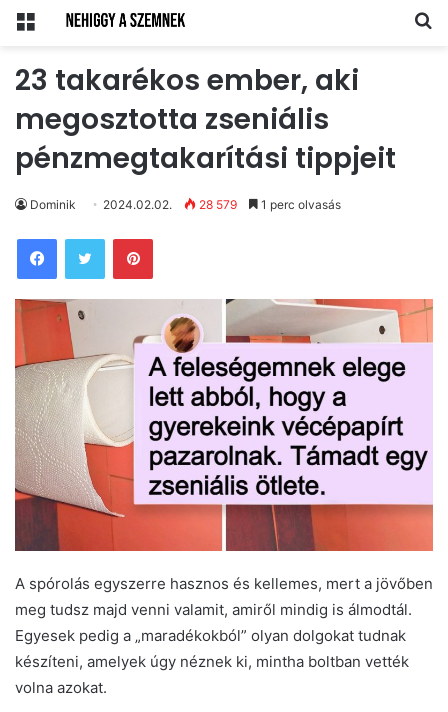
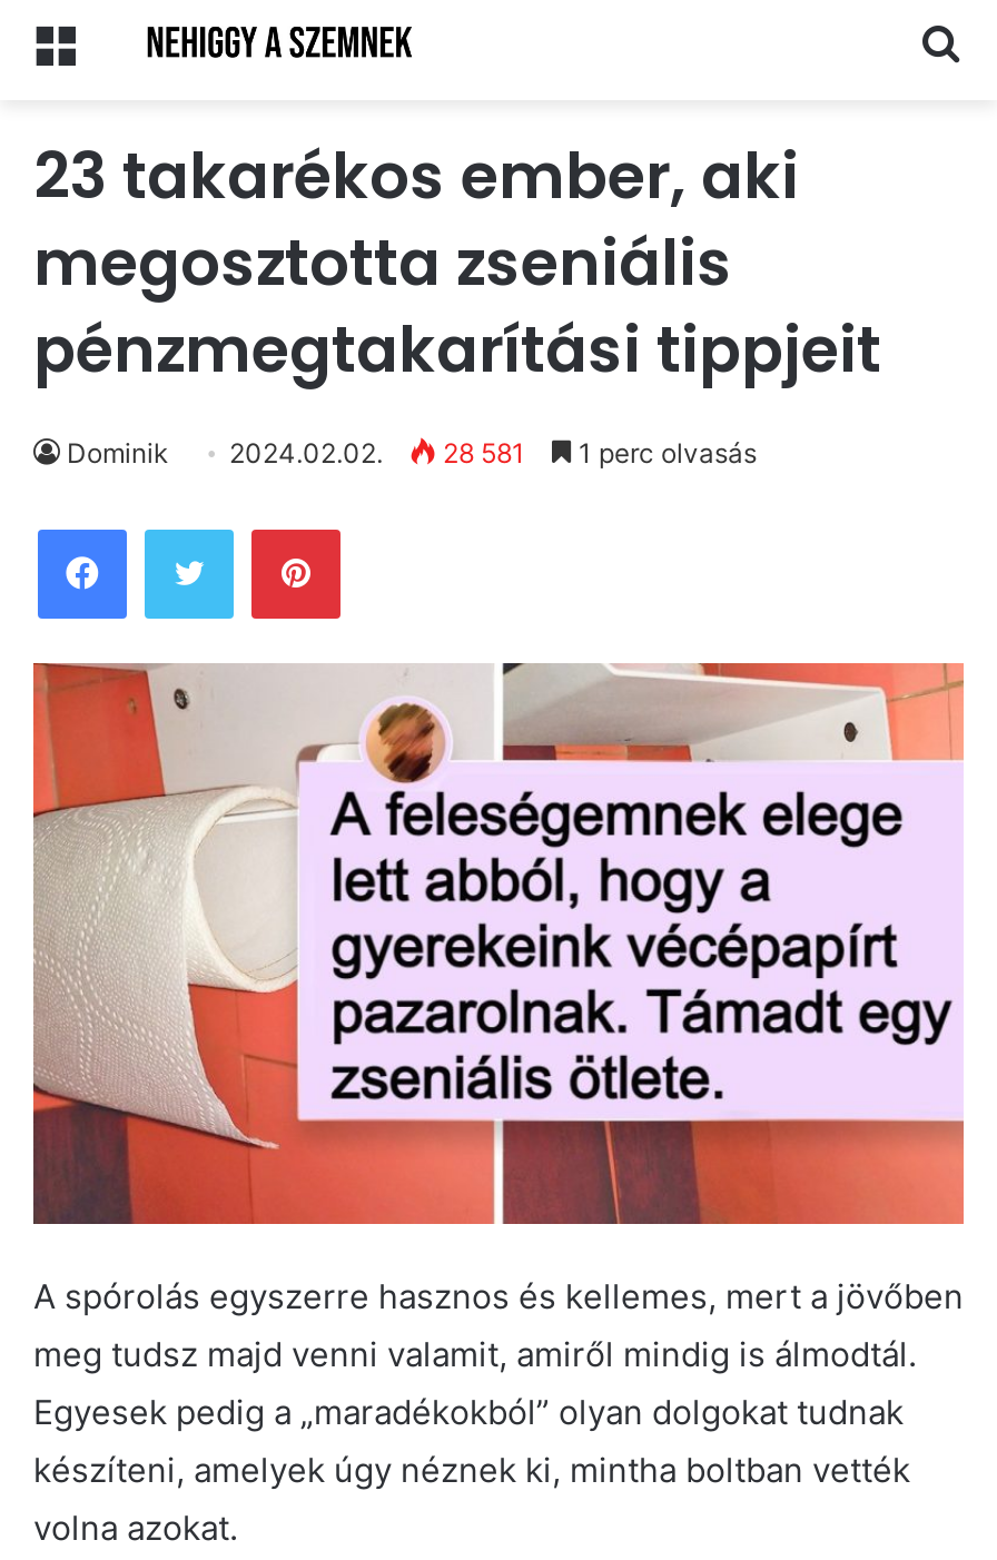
- Dominik 2024.02.02. 28 579 1 perc olvasás
+ Dominik 2024.02.02. 28 581 1 perc olvasás
